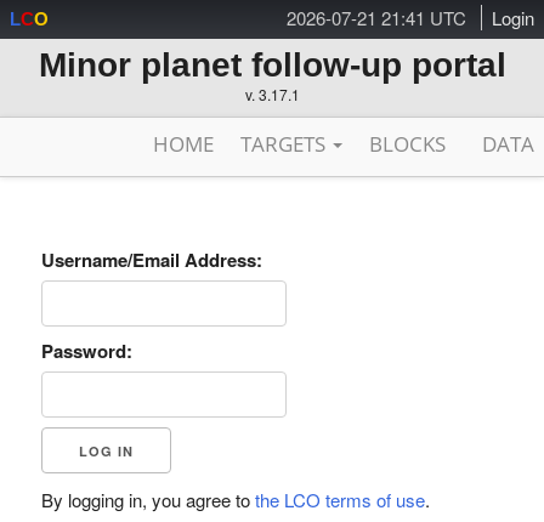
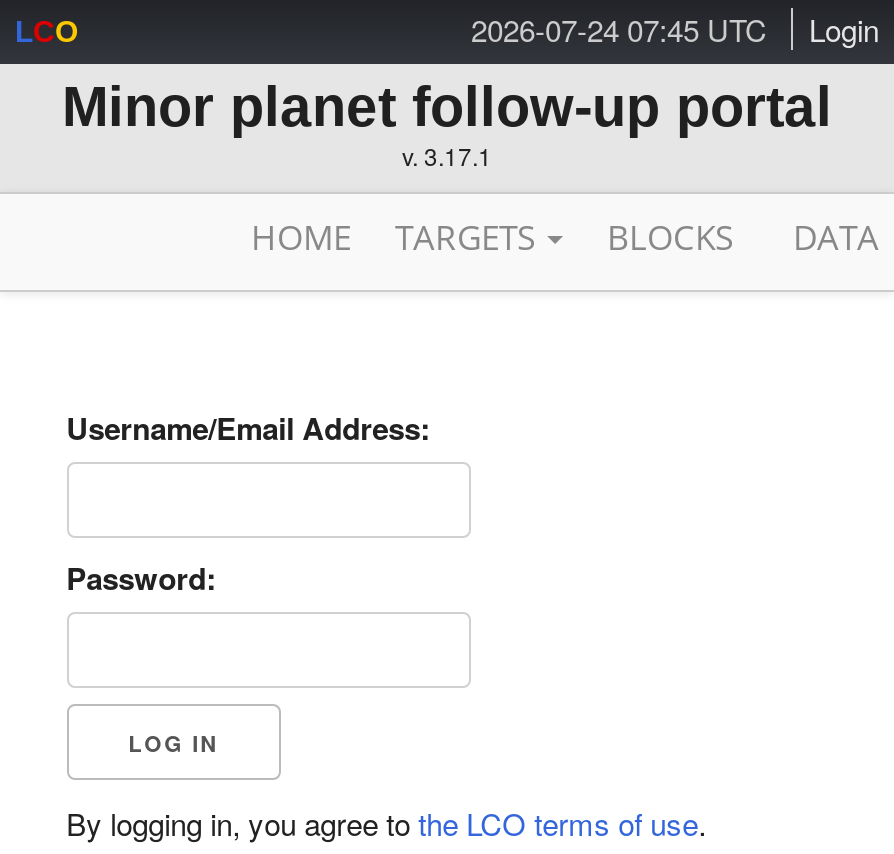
- 2026-07-21 21:41 UTC Login
+ 2026-07-24 07:45 UTC Login
